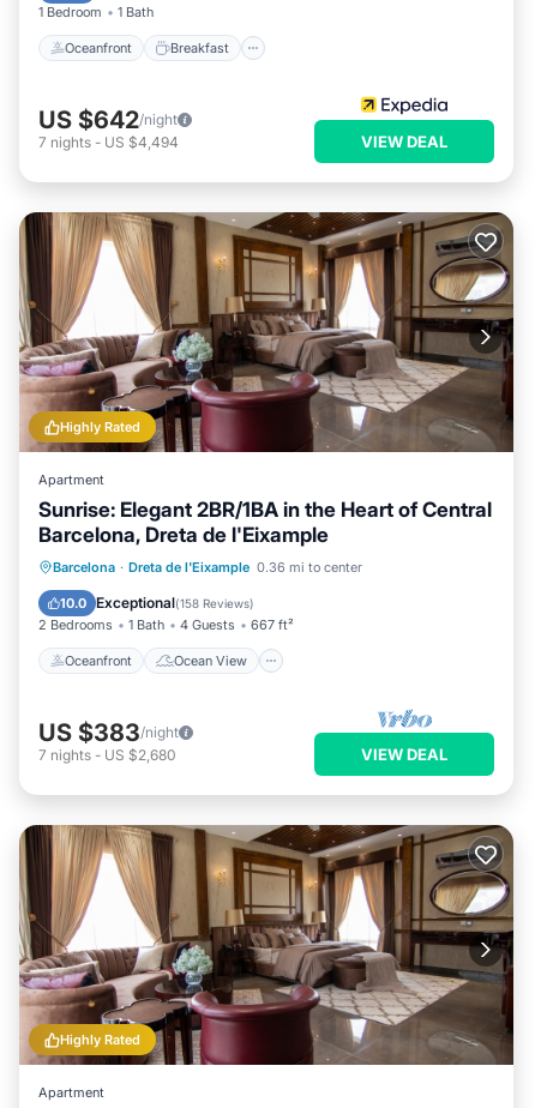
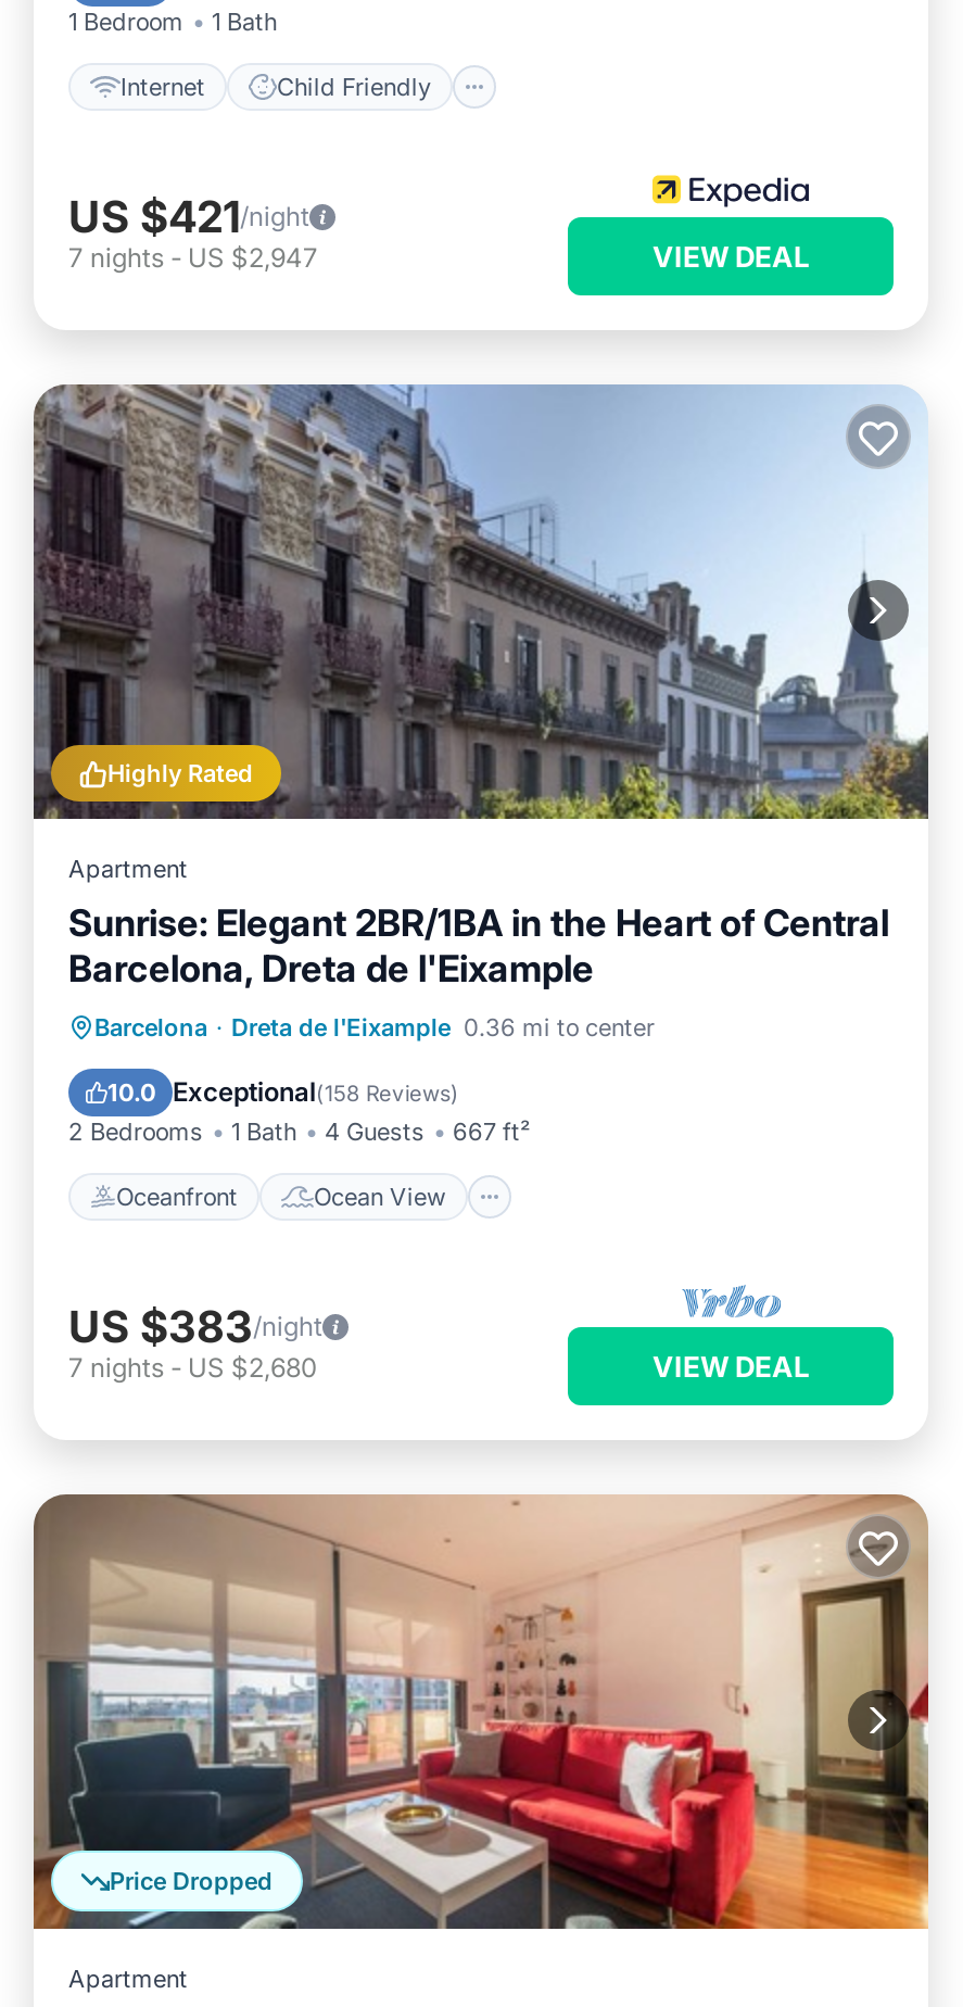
- Oceanfront
- Breakfast
+ Internet
+ Child Friendly

- US $642/night
- 7 nights - US $4,494
+ US $421/night
+ 7 nights - US $2,947

- [image]
+ [image]

- [image]
- Highly Rated
+ [image]
+ Price Dropped
